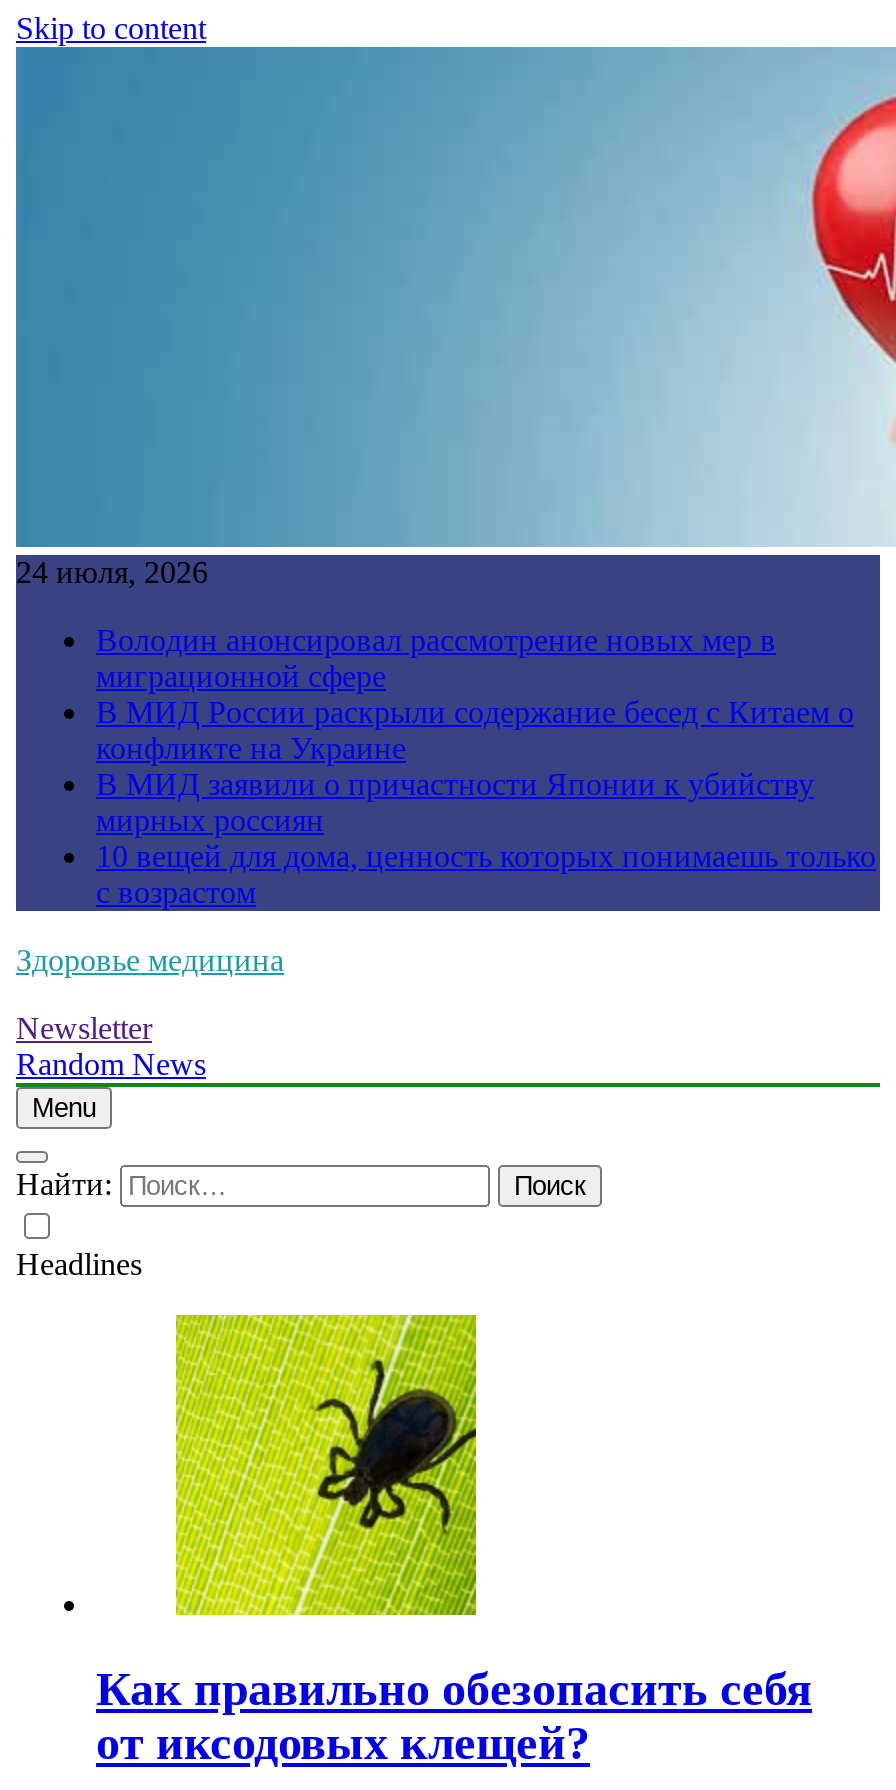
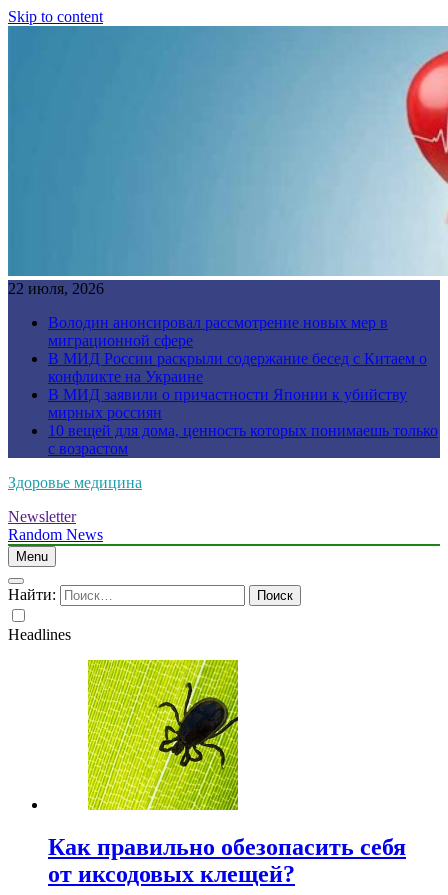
- 24 июля, 2026
+ 22 июля, 2026
